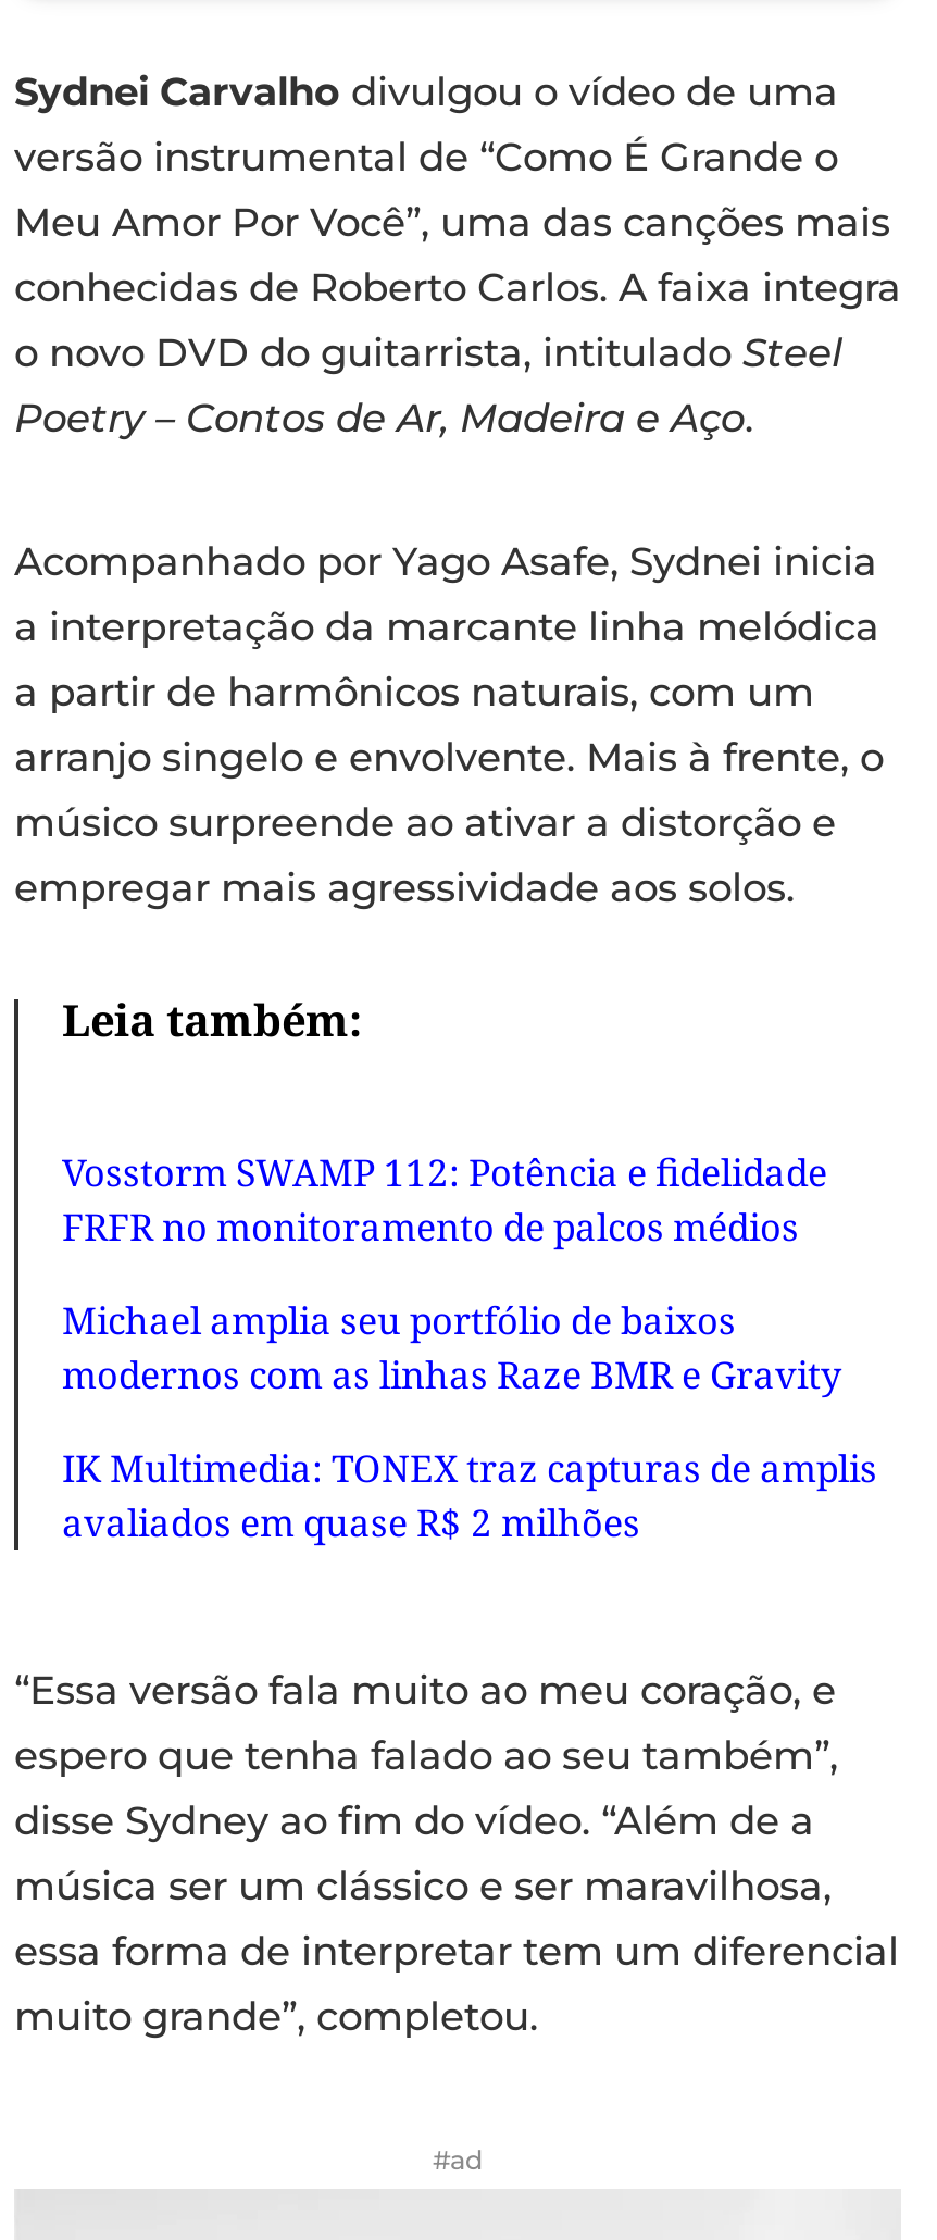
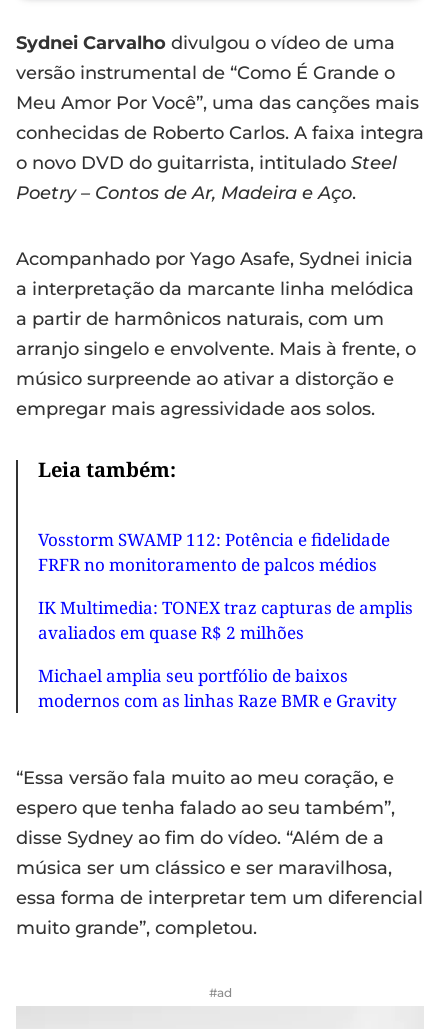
moved down: Michael amplia seu portfólio de baixos | modernos com as linhas Raze BMR e Gravity

moved up: IK Multimedia: TONEX traz capturas de amplis | avaliados em quase R$ 2 milhões
